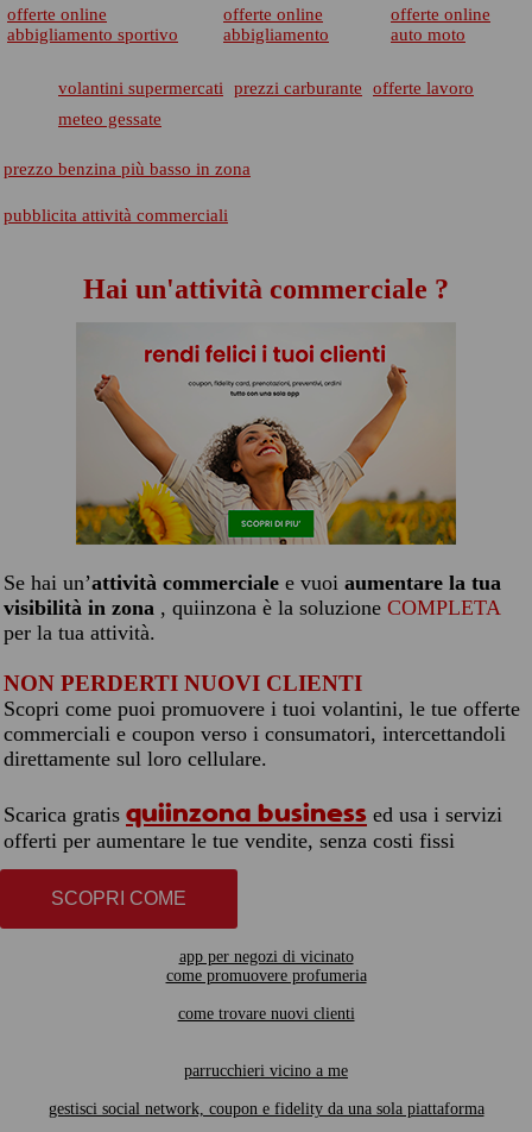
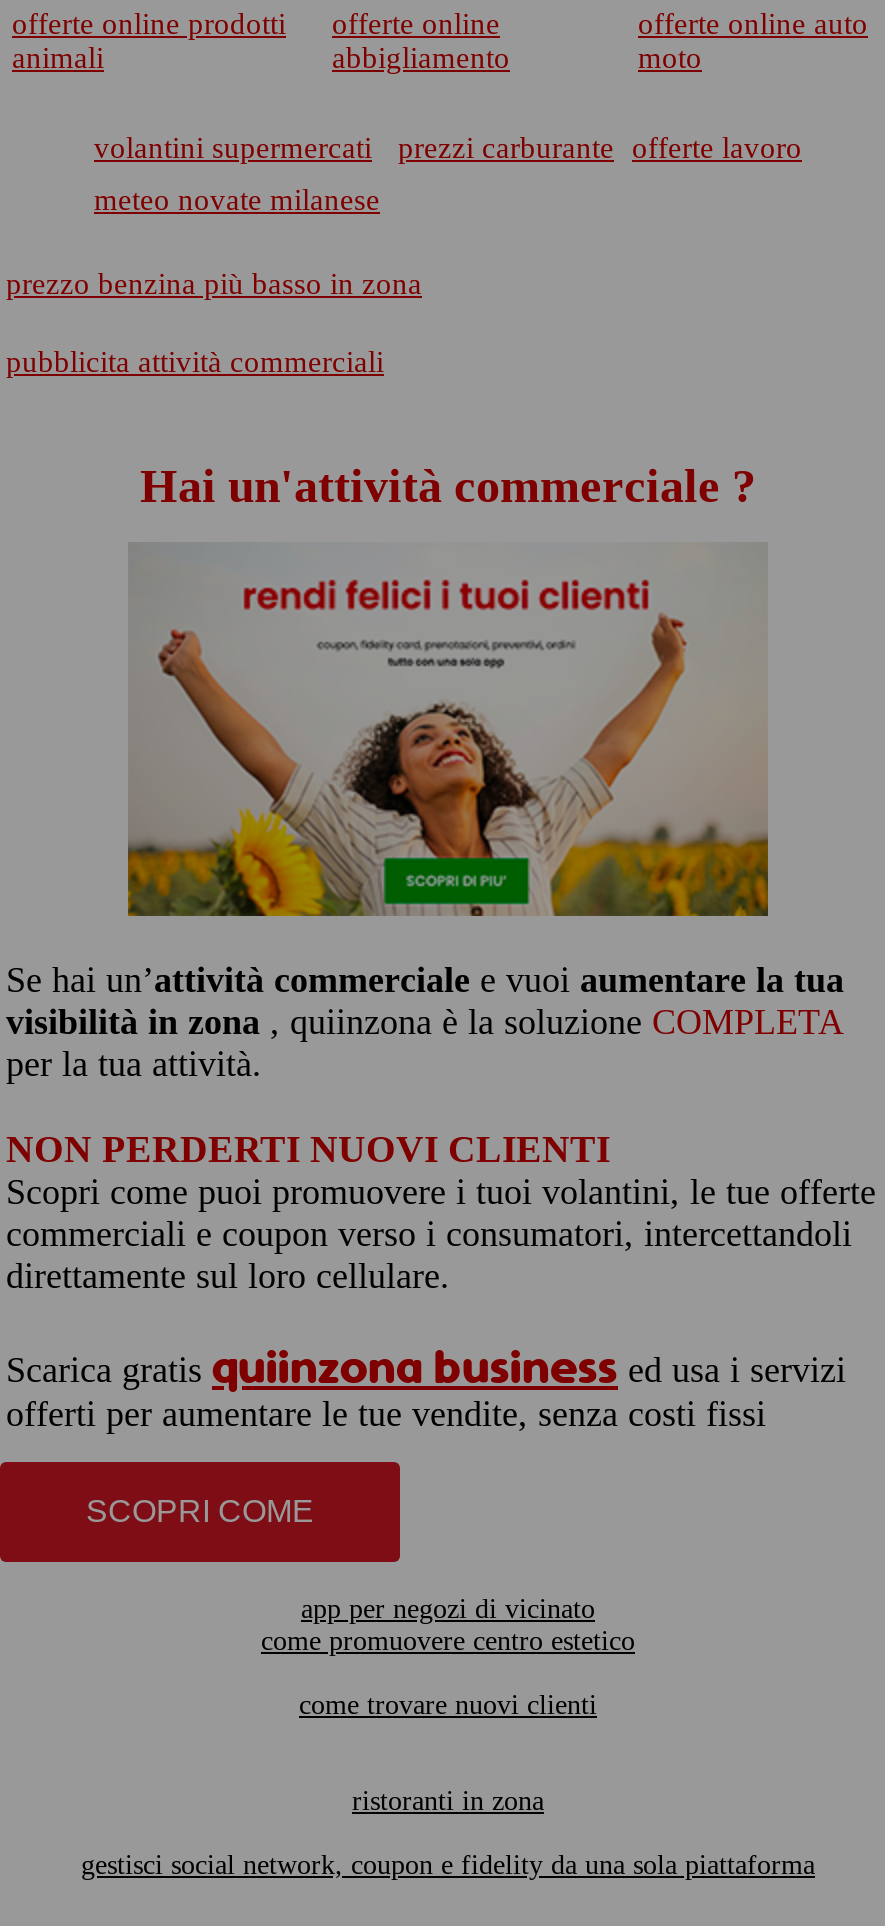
- offerte online
- abbigliamento sportivo
+ offerte online prodotti
+ animali

- meteo gessate
+ meteo novate milanese

- come promuovere profumeria
+ come promuovere centro estetico

- parrucchieri vicino a me
+ ristoranti in zona
